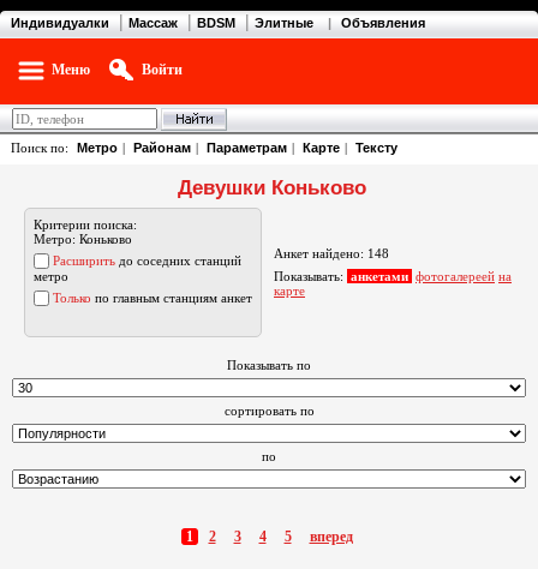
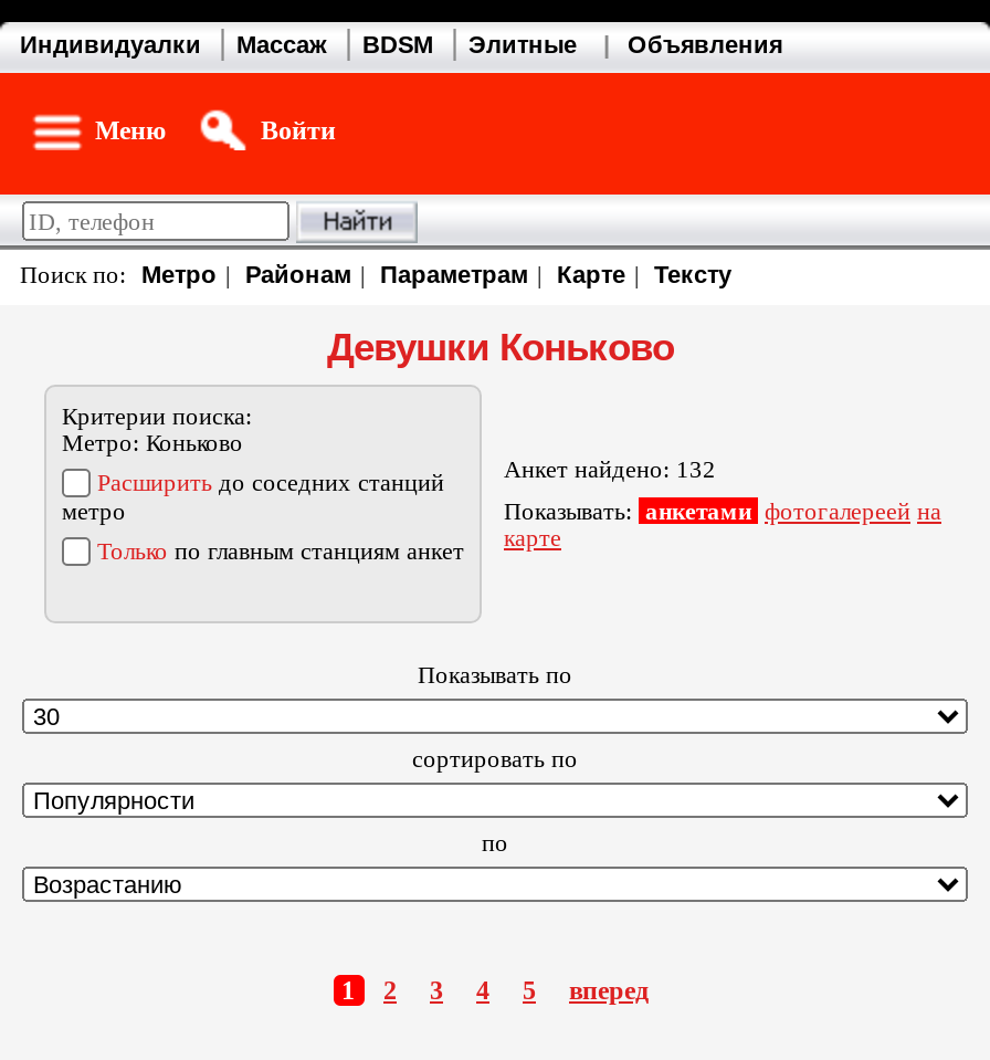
- Анкет найдено: 148
+ Анкет найдено: 132
